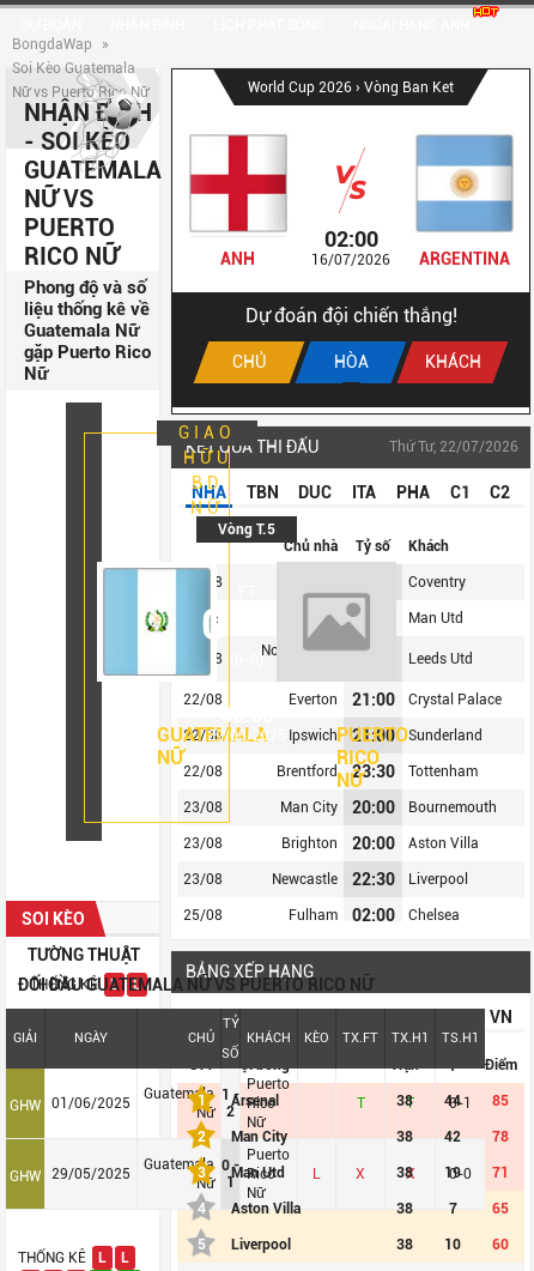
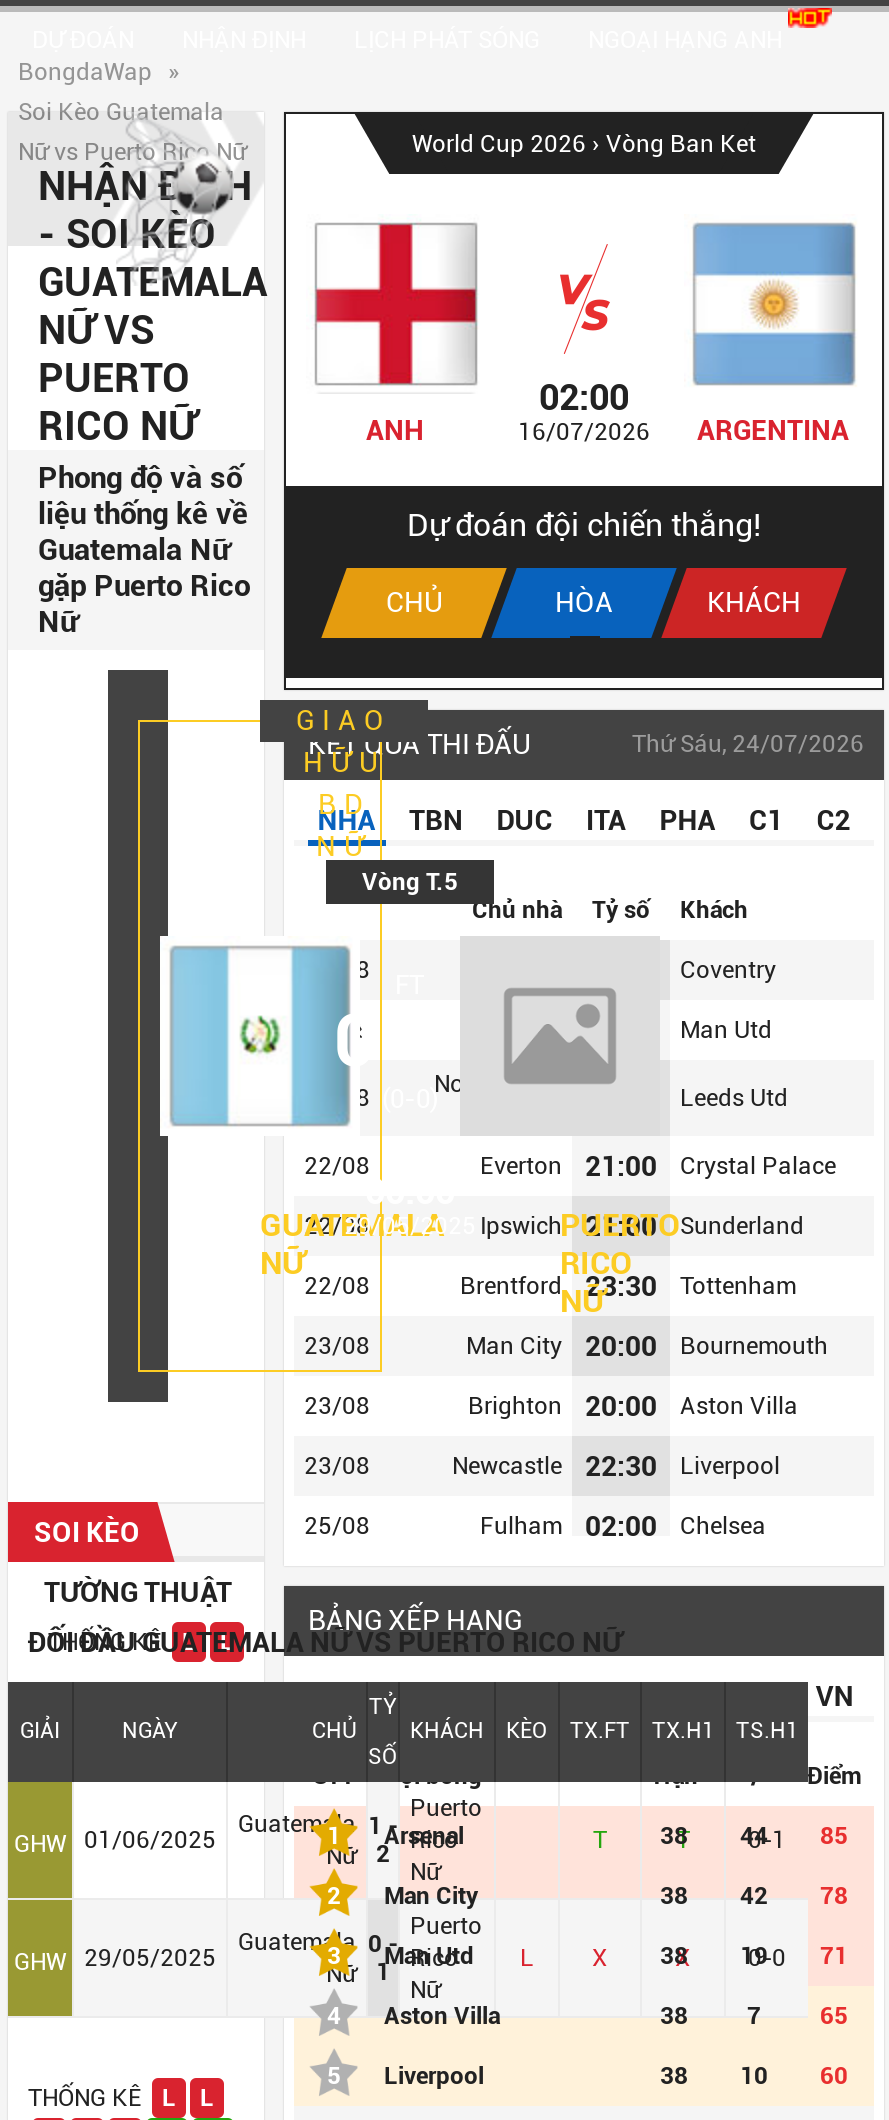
- Thứ Tư, 22/07/2026
+ Thứ Sáu, 24/07/2026
